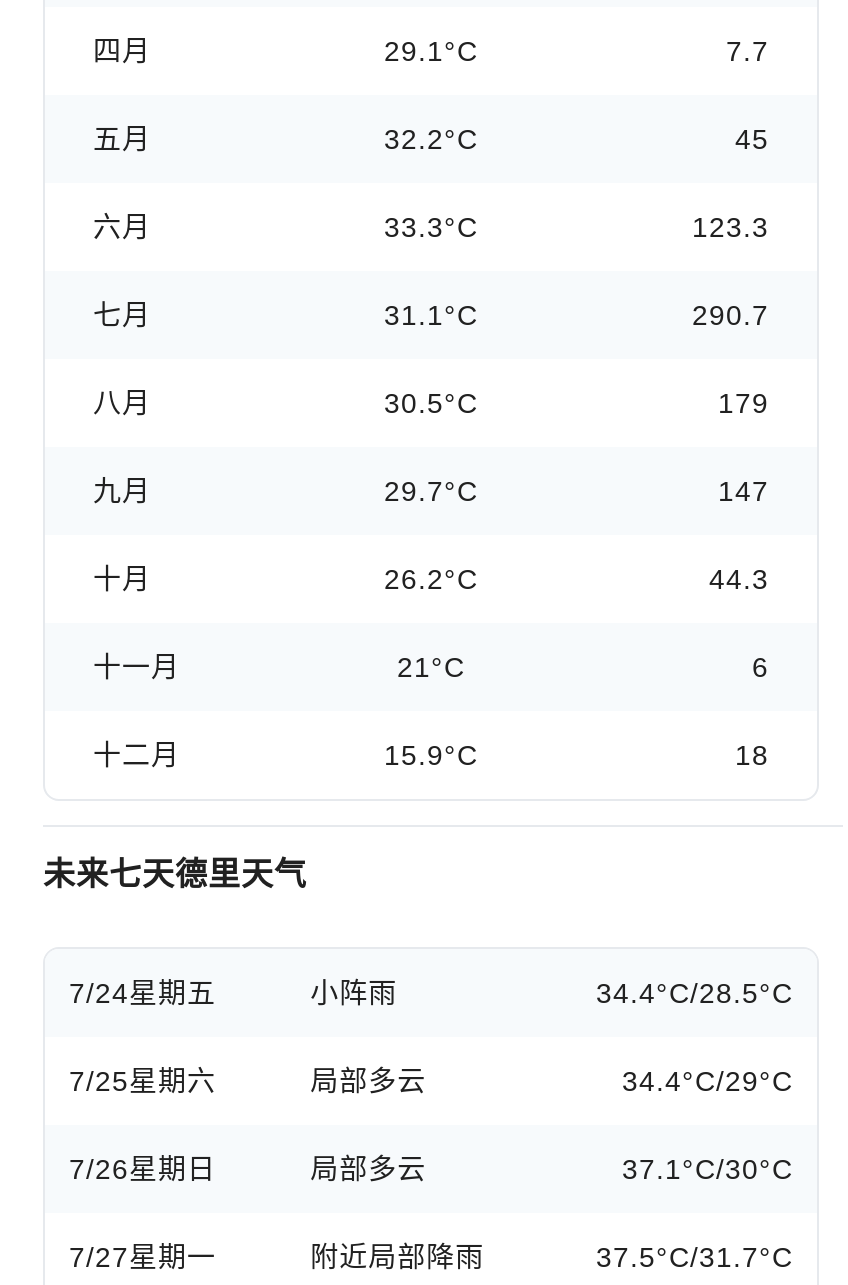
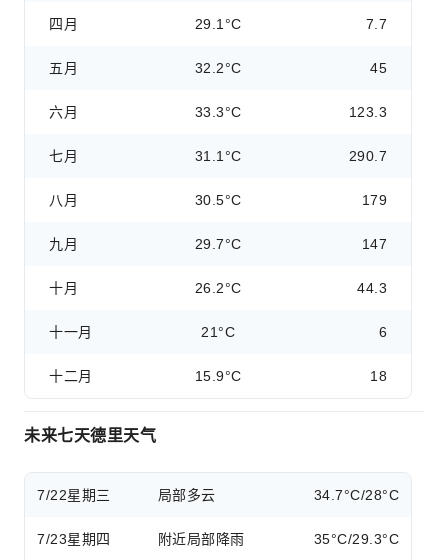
- 7/24星期五
- 小阵雨
- 34.4°C/28.5°C
- 7/25星期六
+ 7/22星期三

- 34.4°C/29°C
- 7/26星期日
- 局部多云
- 37.1°C/30°C
- 7/27星期一
+ 34.7°C/28°C
+ 7/23星期四

- 37.5°C/31.7°C
+ 35°C/29.3°C
